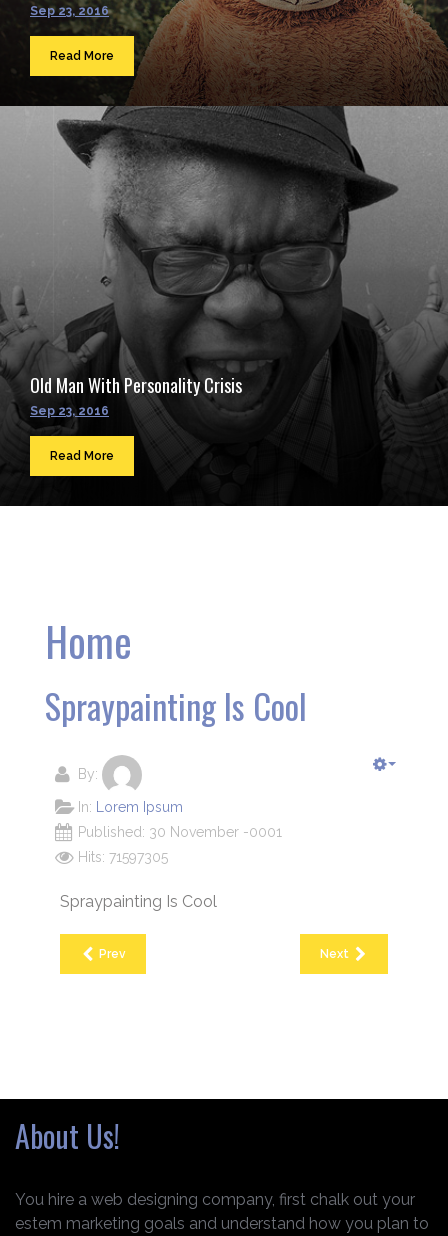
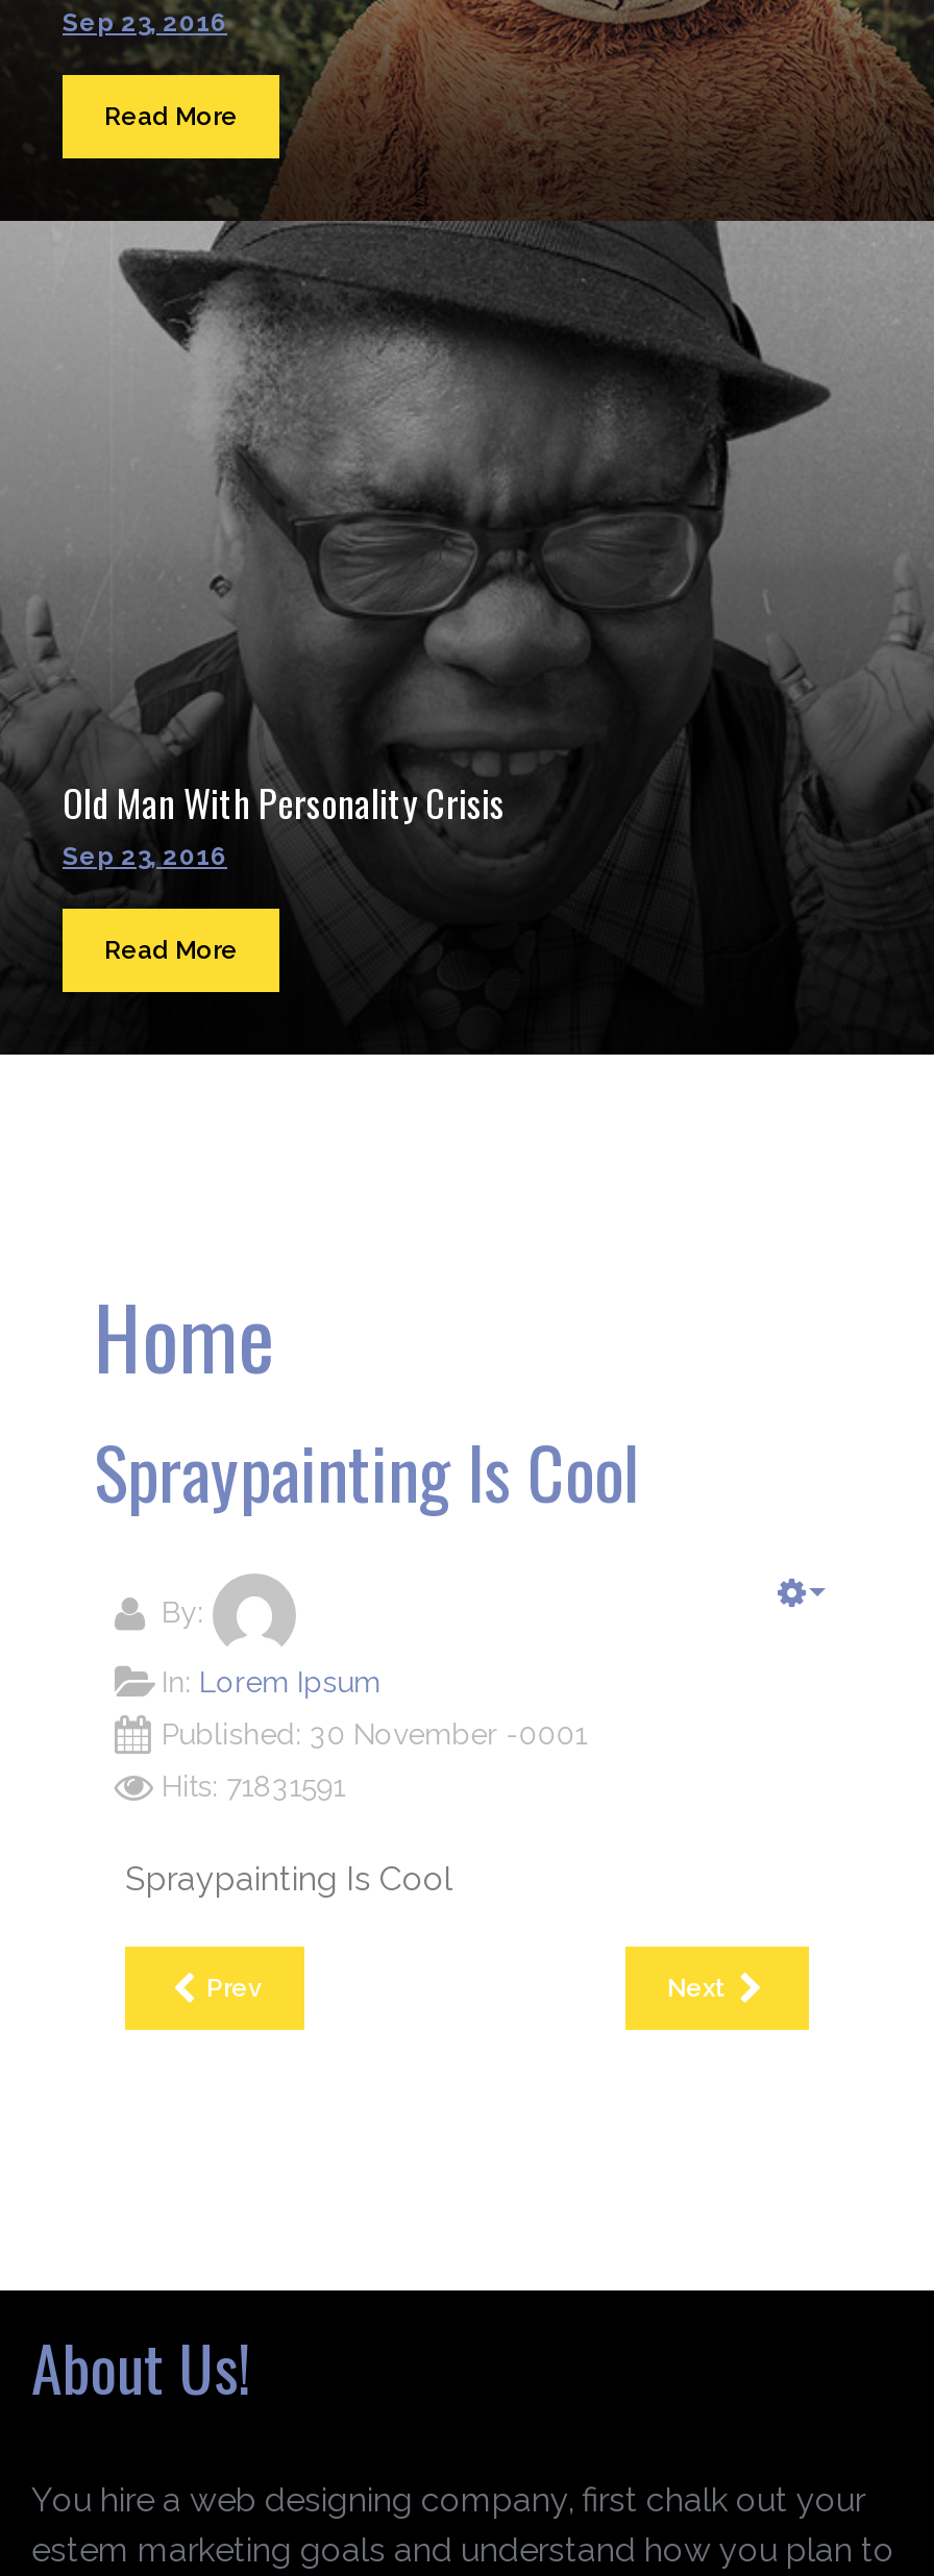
- Hits: 71597305
+ Hits: 71831591
